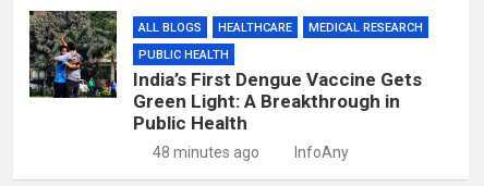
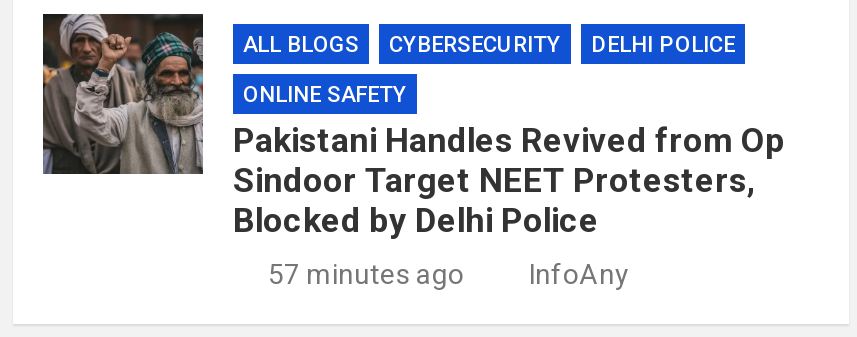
- [image]
- PUBLIC HEALTH
- India’s First Dengue Vaccine Gets
- Green Light: A Breakthrough in
- Public Health
- 48 minutes ago
+ [image]
+ ONLINE SAFETY
+ Pakistani Handles Revived from Op
+ Sindoor Target NEET Protesters,
+ Blocked by Delhi Police
+ 57 minutes ago

- HEALTHCARE
- MEDICAL RESEARCH
+ CYBERSECURITY
+ DELHI POLICE
